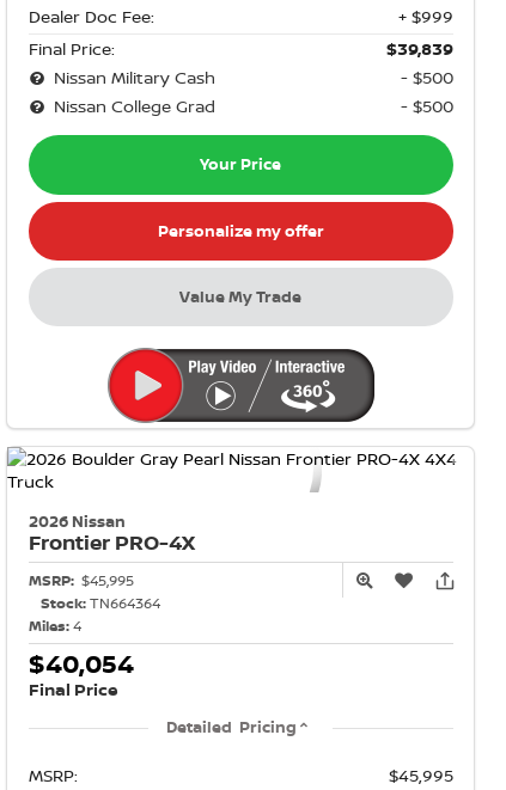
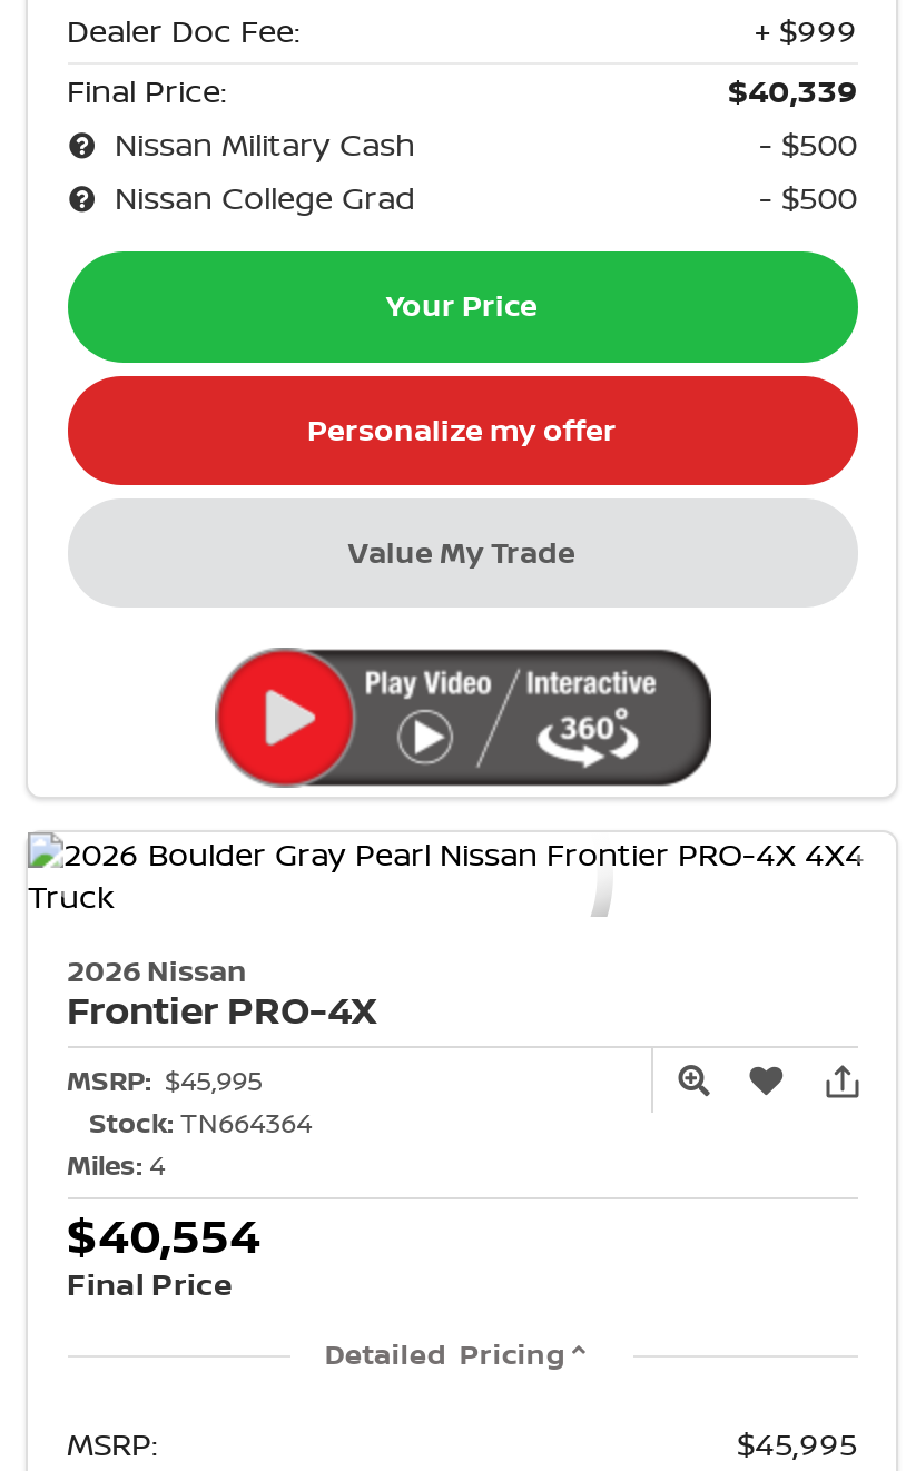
- $39,839
+ $40,339

- $40,054
+ $40,554
